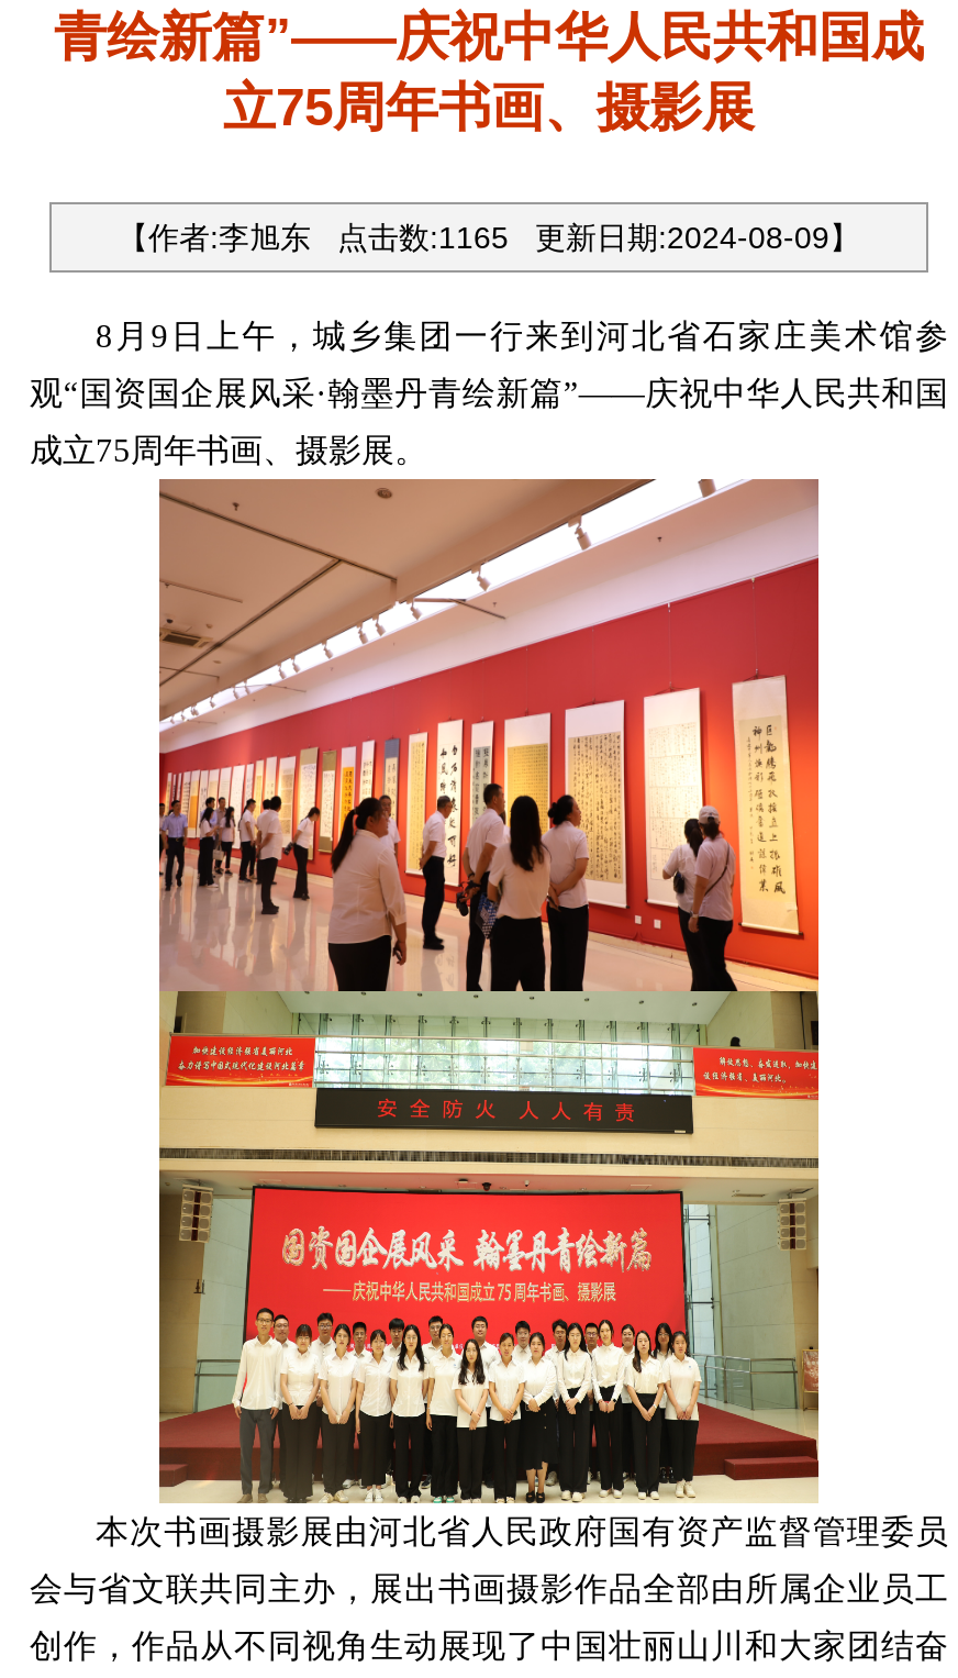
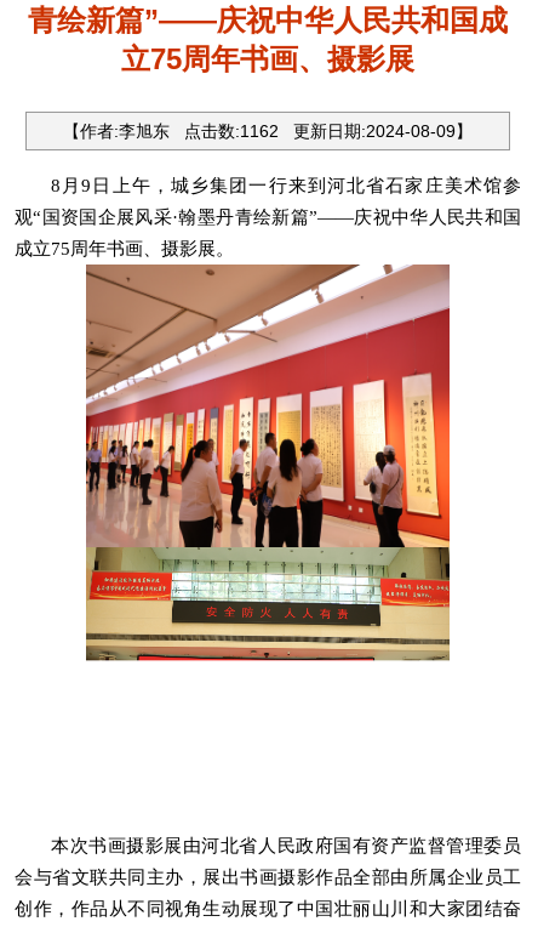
- 【作者:李旭东点击数: 1165更新日期:2024-08-09】
+ 【作者:李旭东点击数: 1162更新日期:2024-08-09】

- [image]
